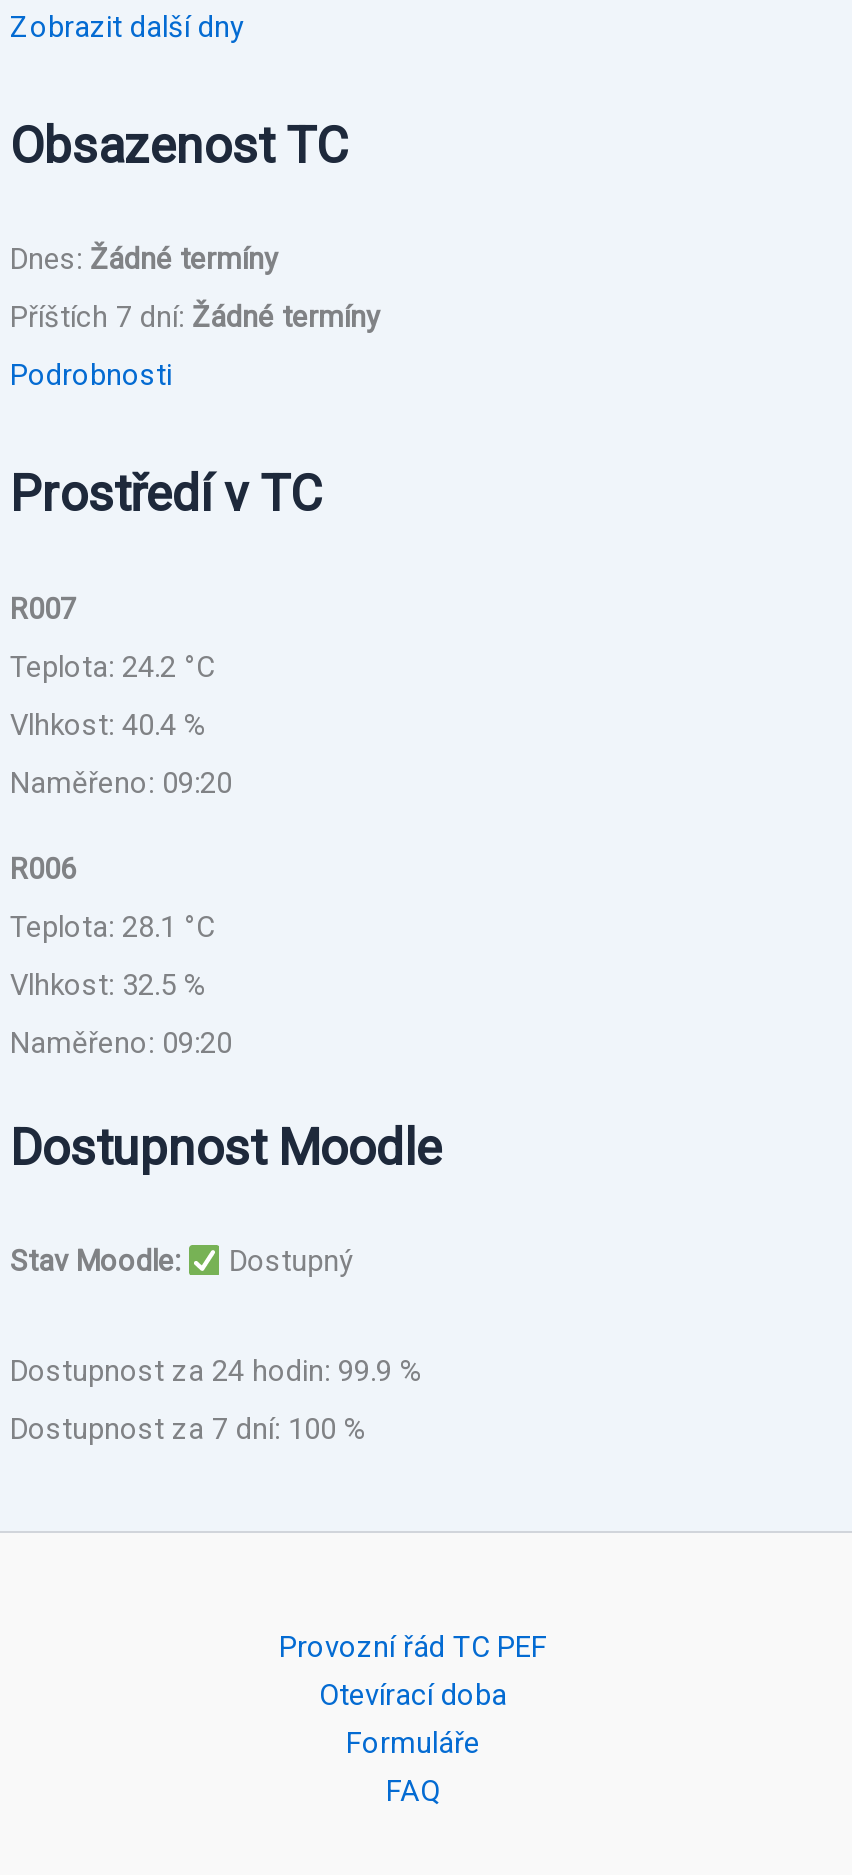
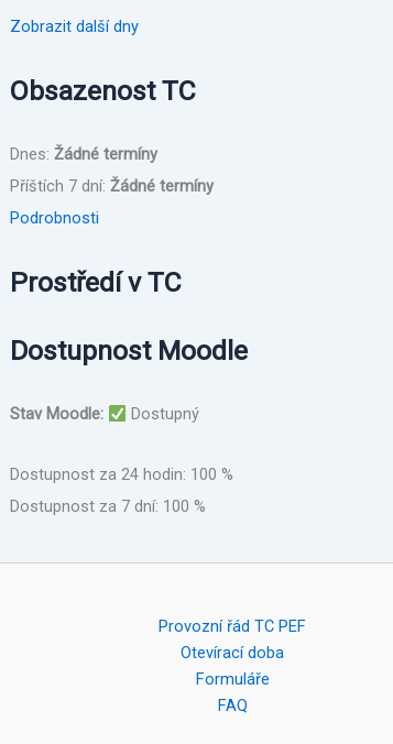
- R007
- Teplota: 24.2 °C
- Vlhkost: 40.4 %
- Naměřeno: 09:20
- R006
- Teplota: 28.1 °C
- Vlhkost: 32.5 %
- Naměřeno: 09:20

- Dostupnost za 24 hodin: 99.9 %
+ Dostupnost za 24 hodin: 100 %
